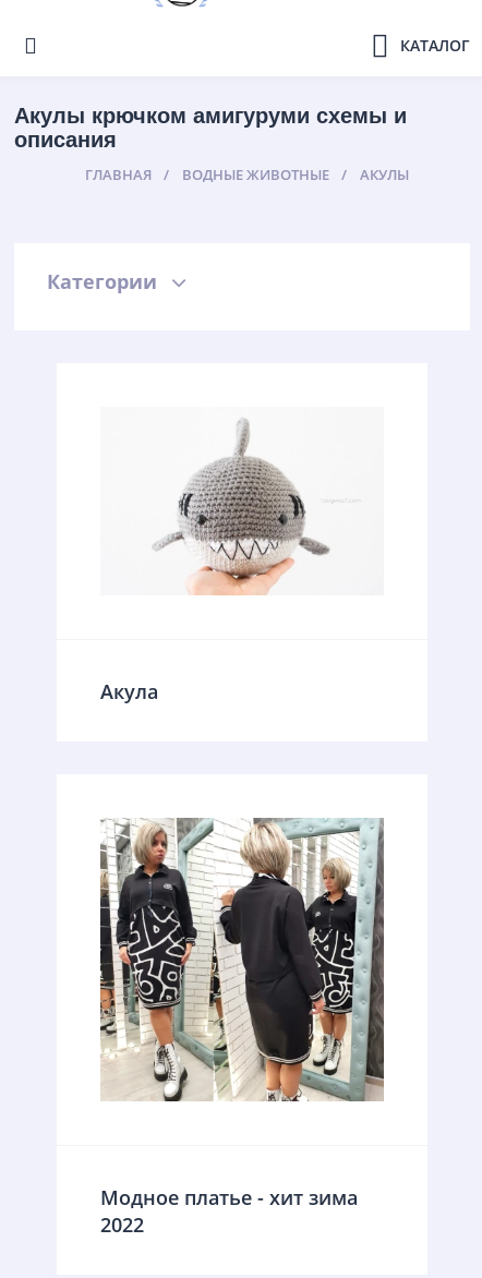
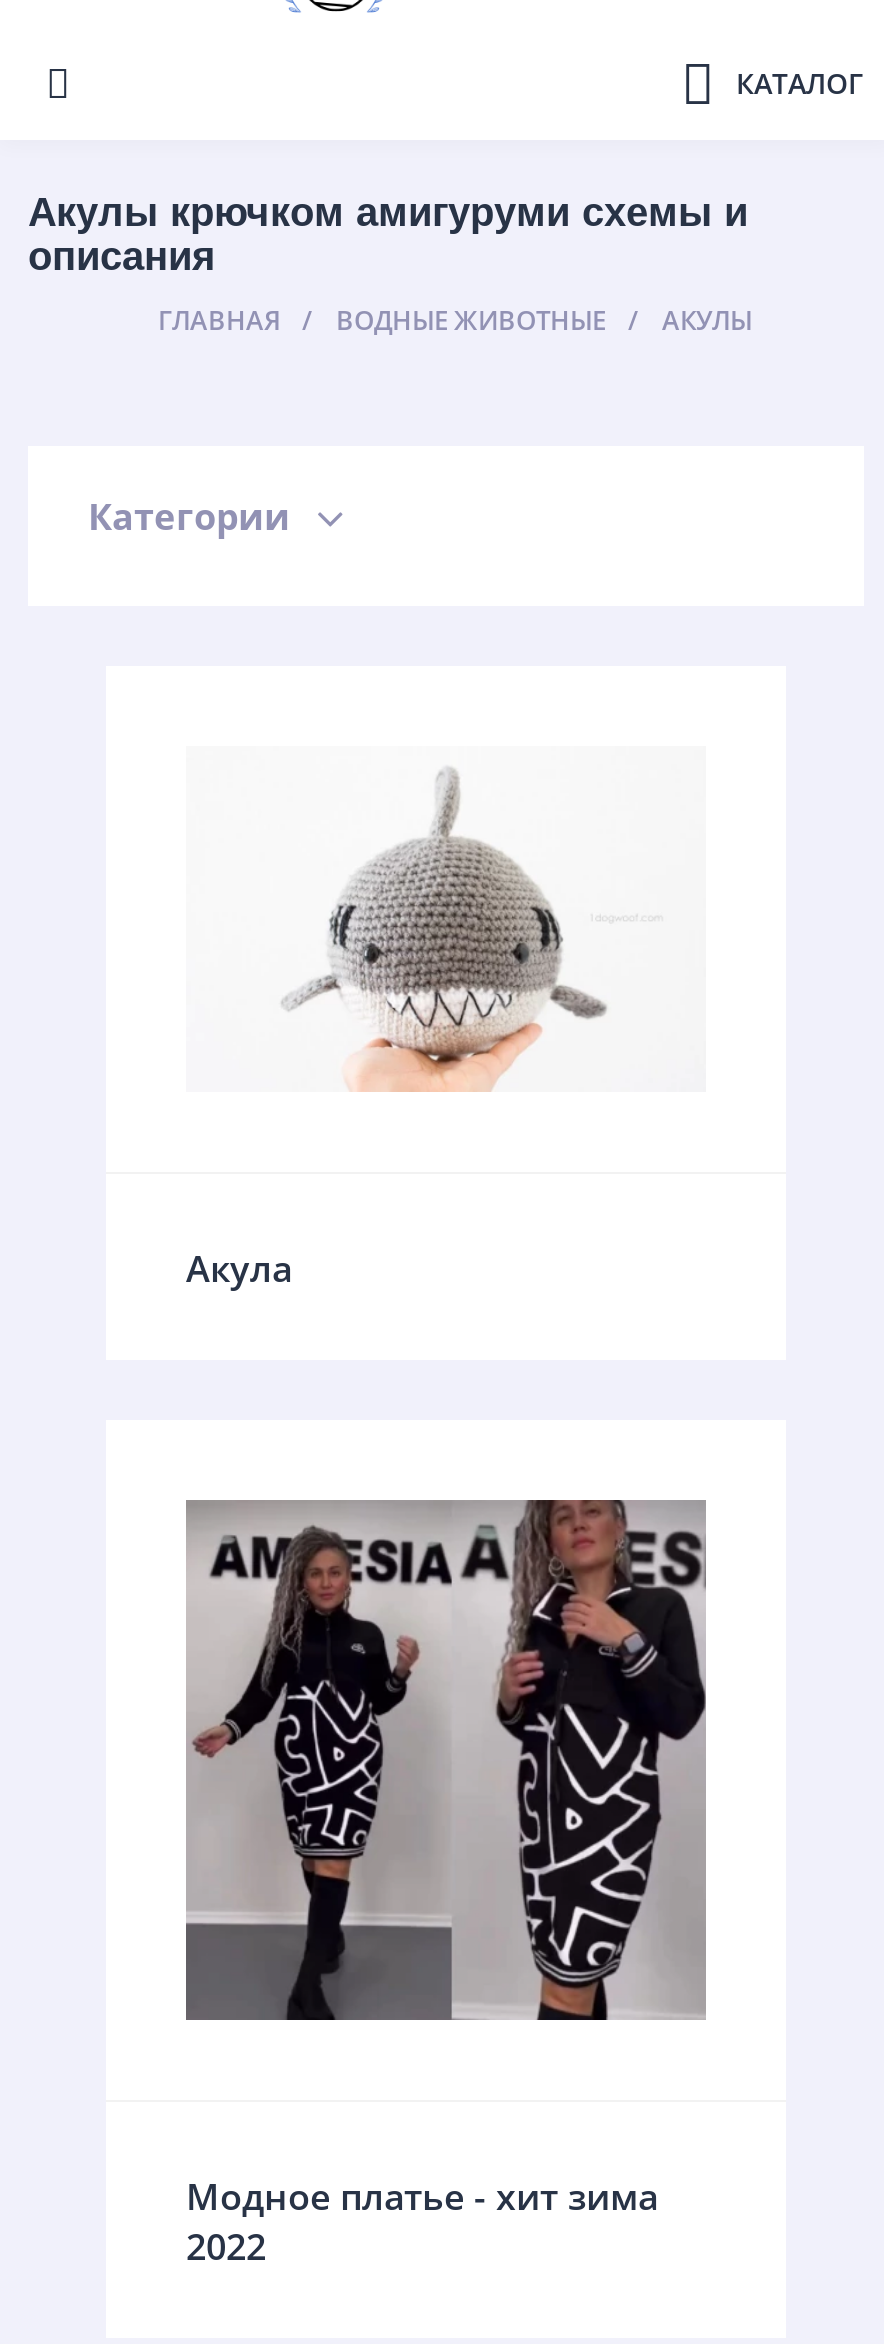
- [image]
+ [image]
